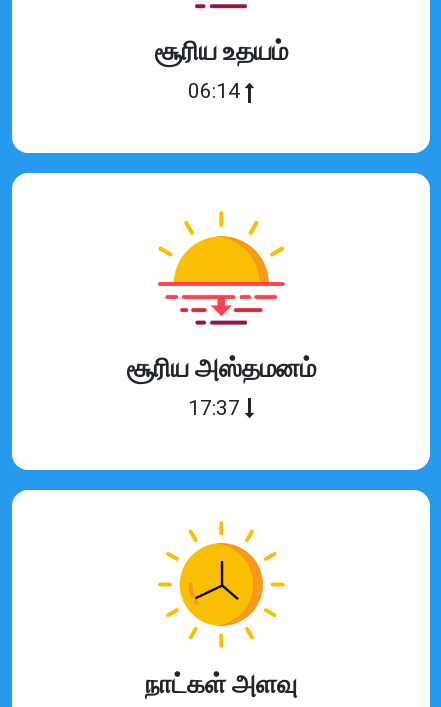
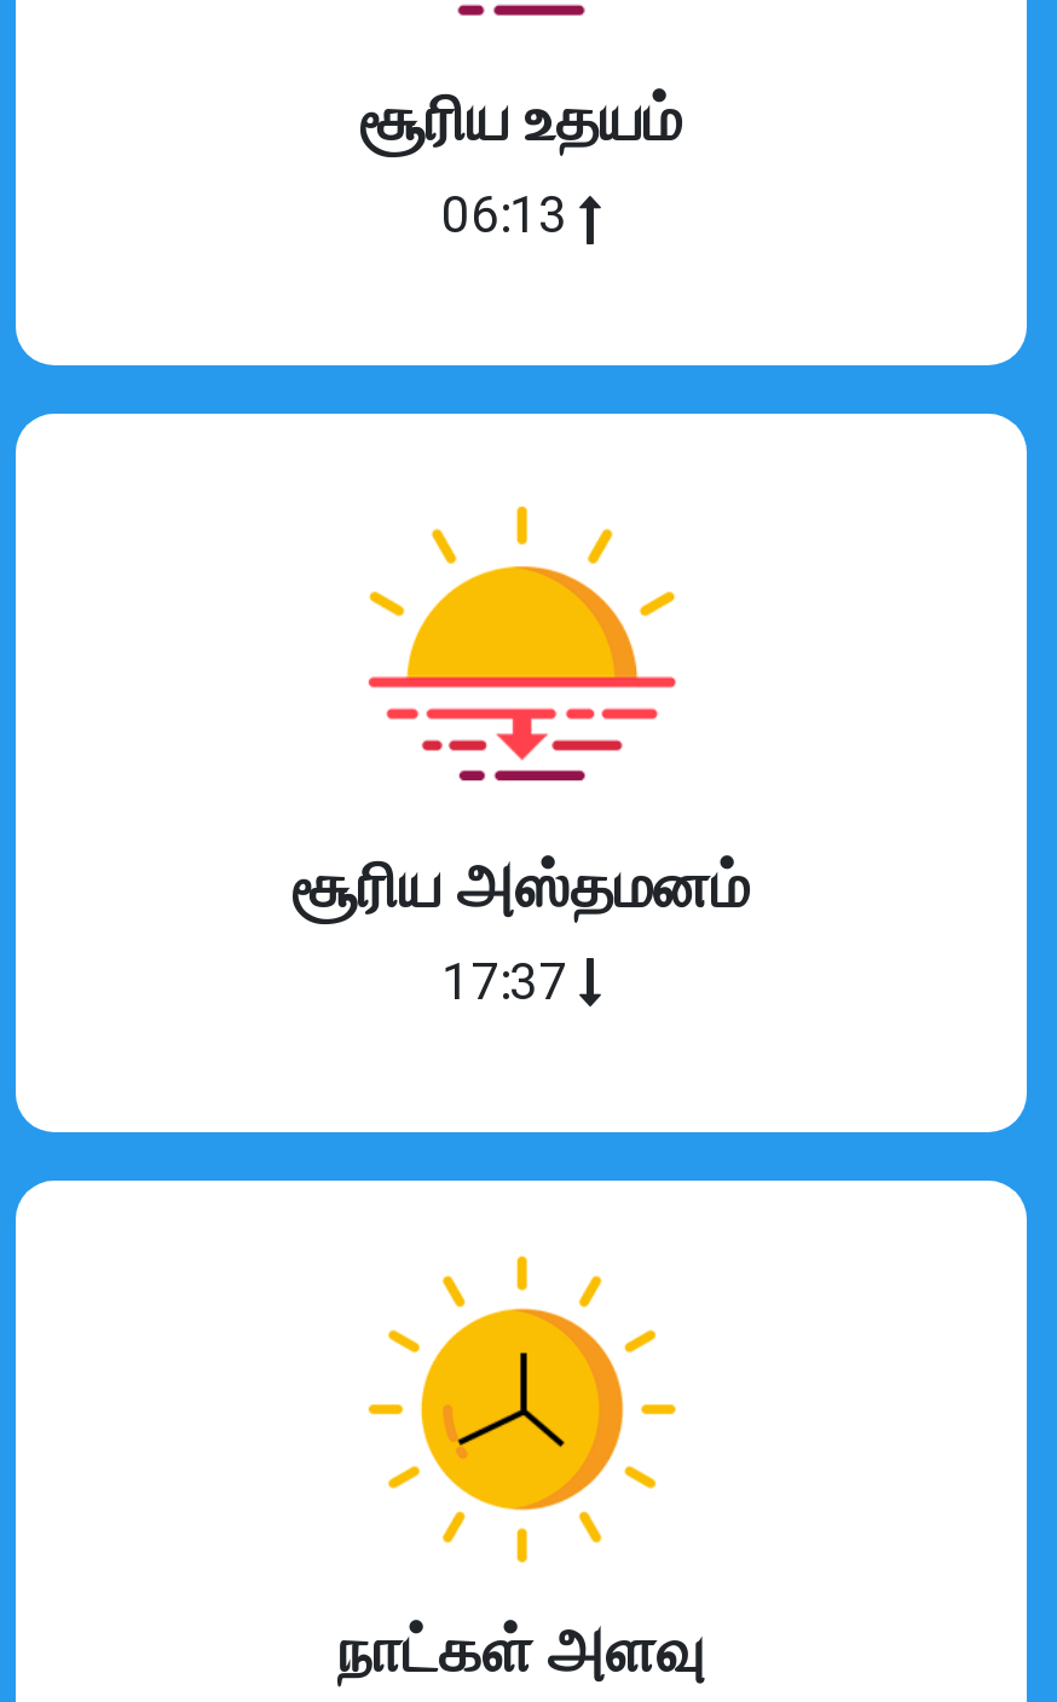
- 06:14
+ 06:13
